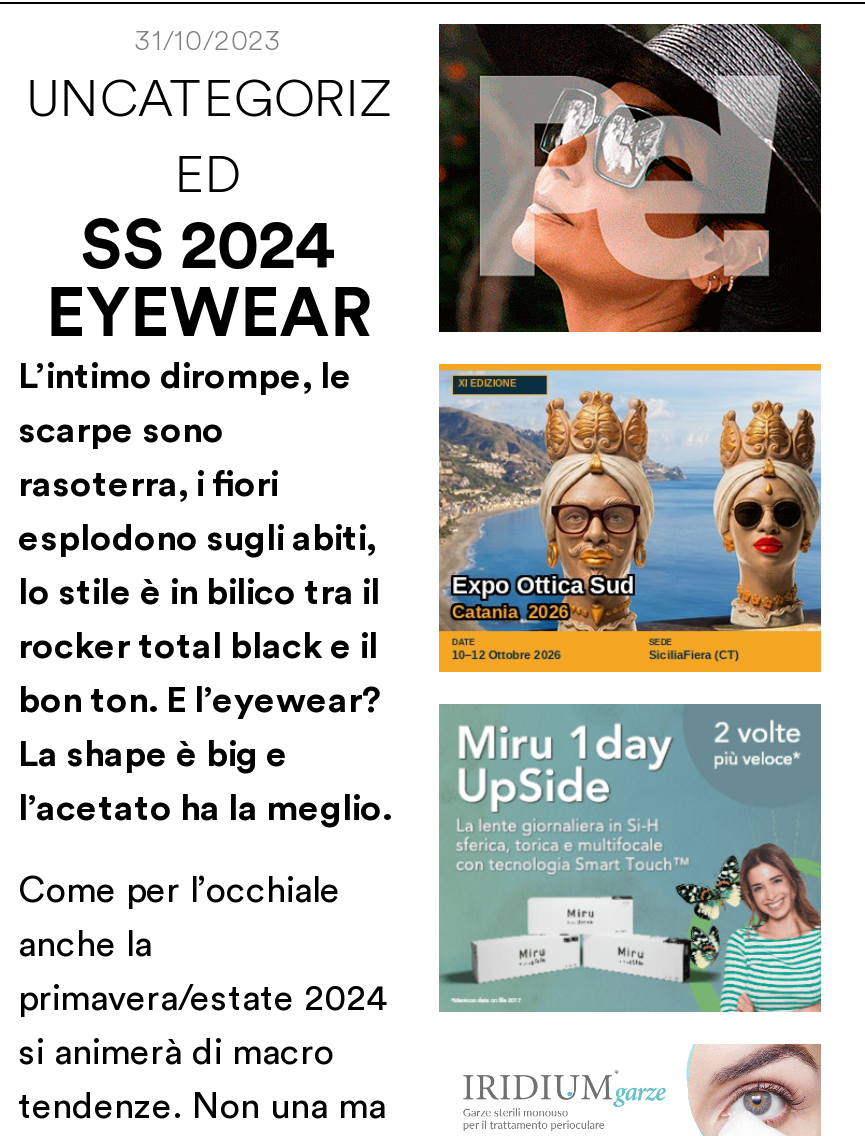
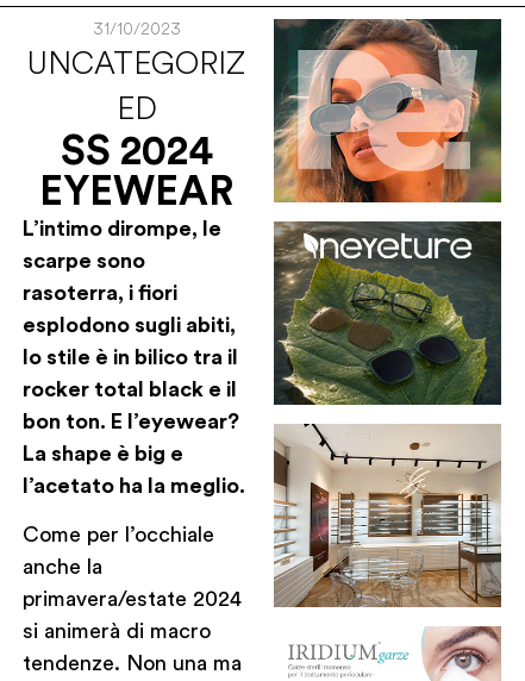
- [image]
+ [image]

- [image]
+ [image]

- [image]
+ [image]
